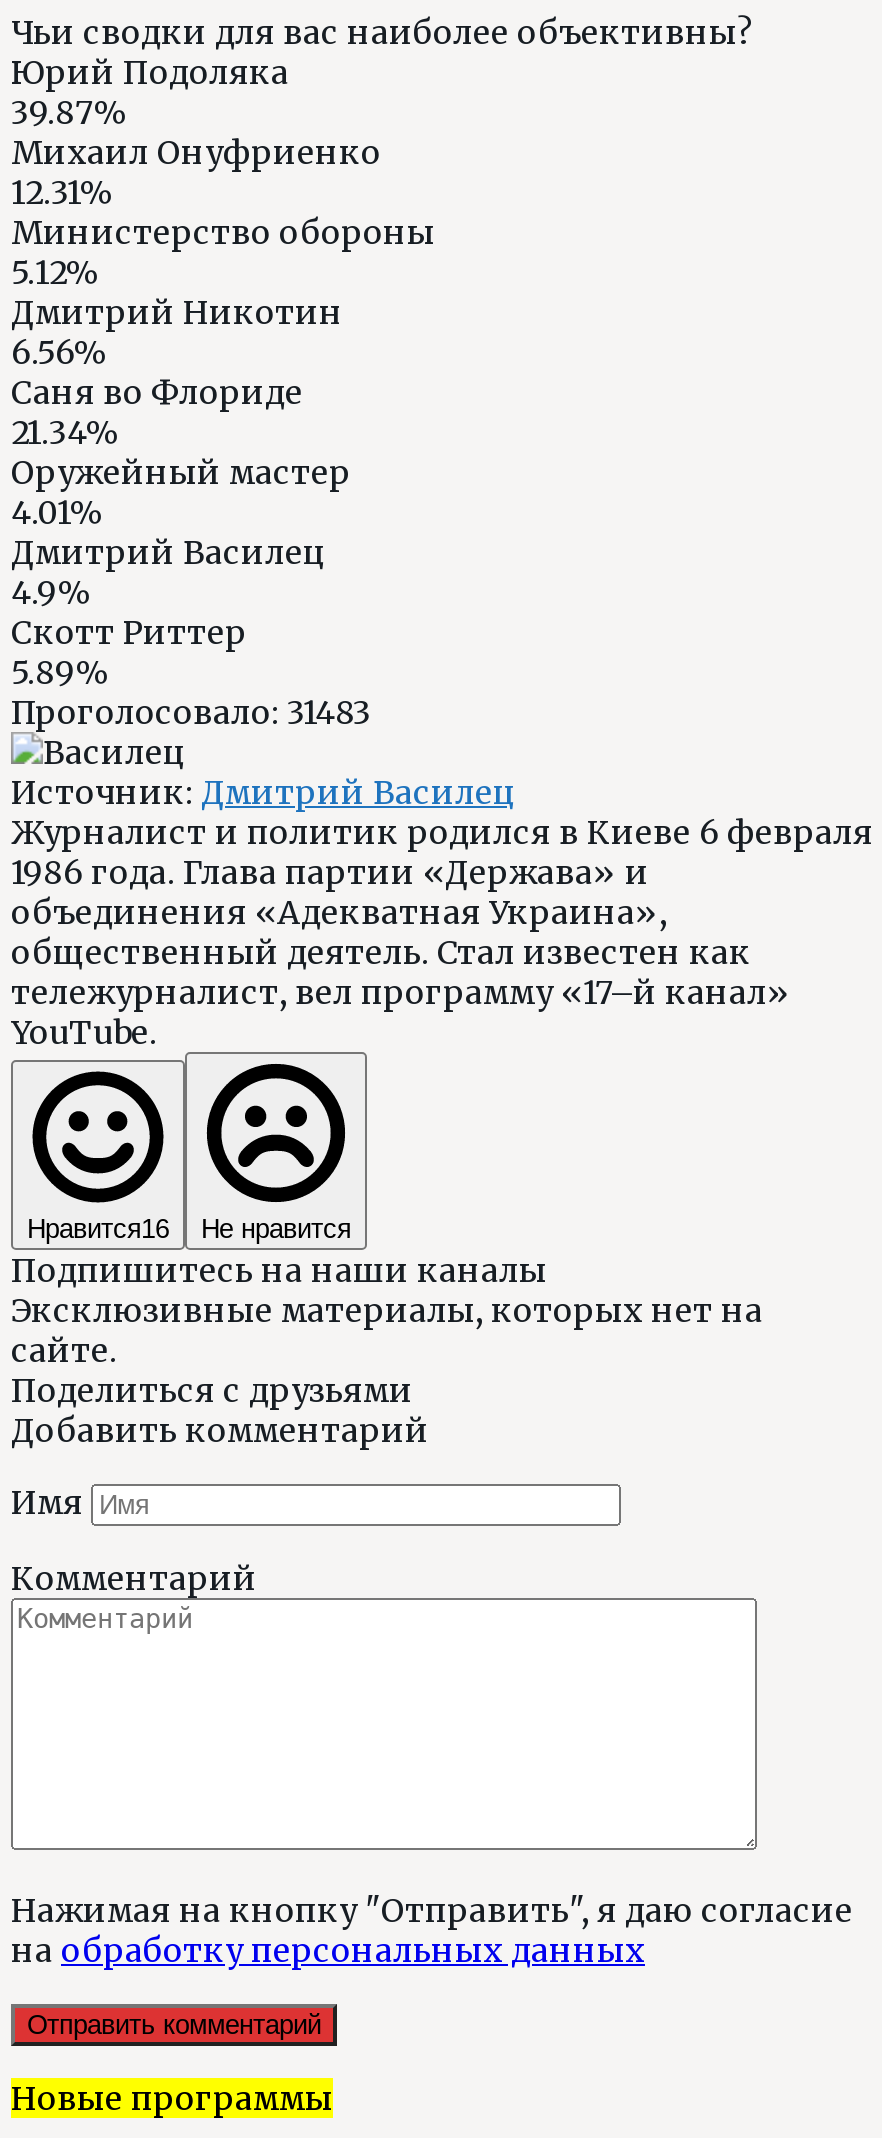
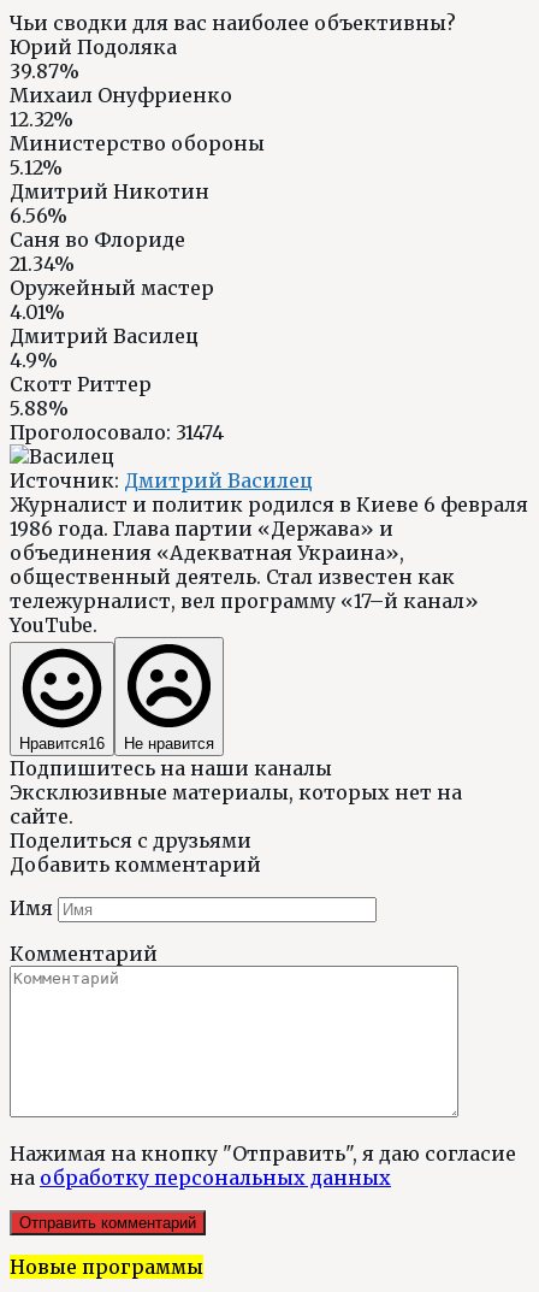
- 12.31%
+ 12.32%

- 5.89%
+ 5.88%

- Проголосовало: 31483
+ Проголосовало: 31474
